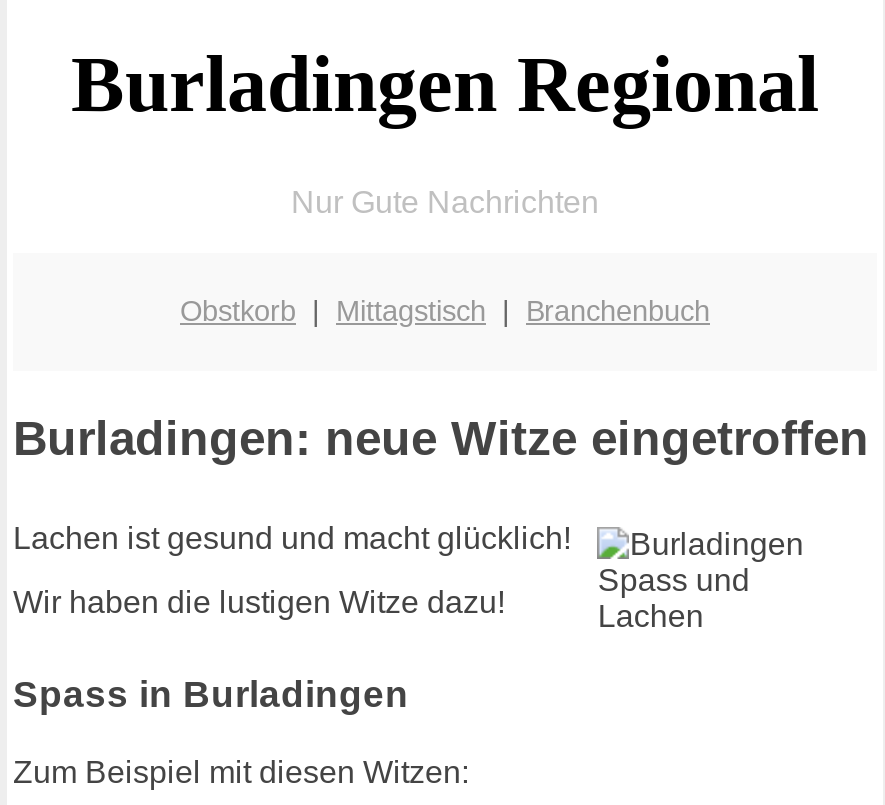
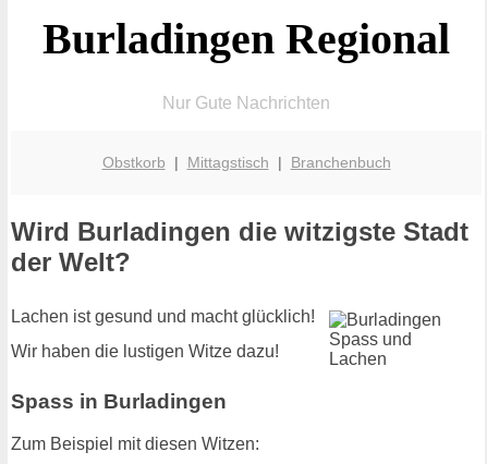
- Burladingen: neue Witze eingetroffen
+ Wird Burladingen die witzigste Stadt
+ der Welt?
